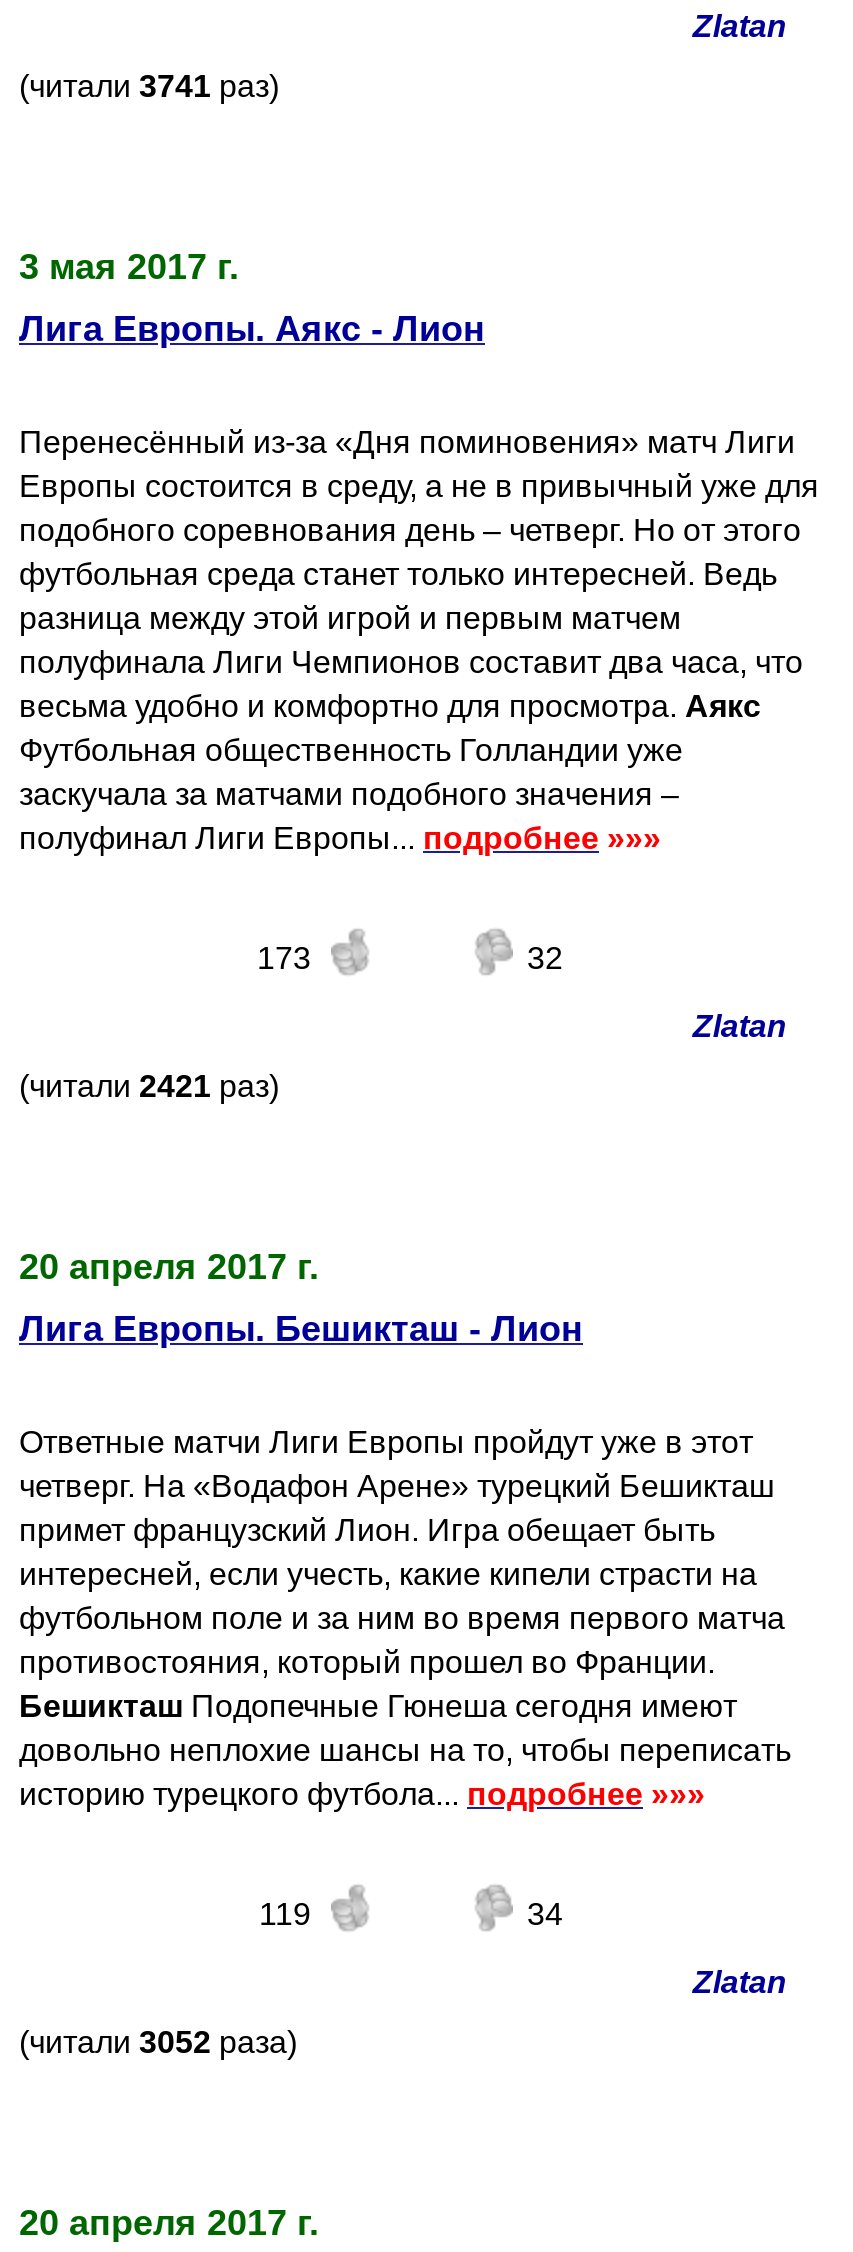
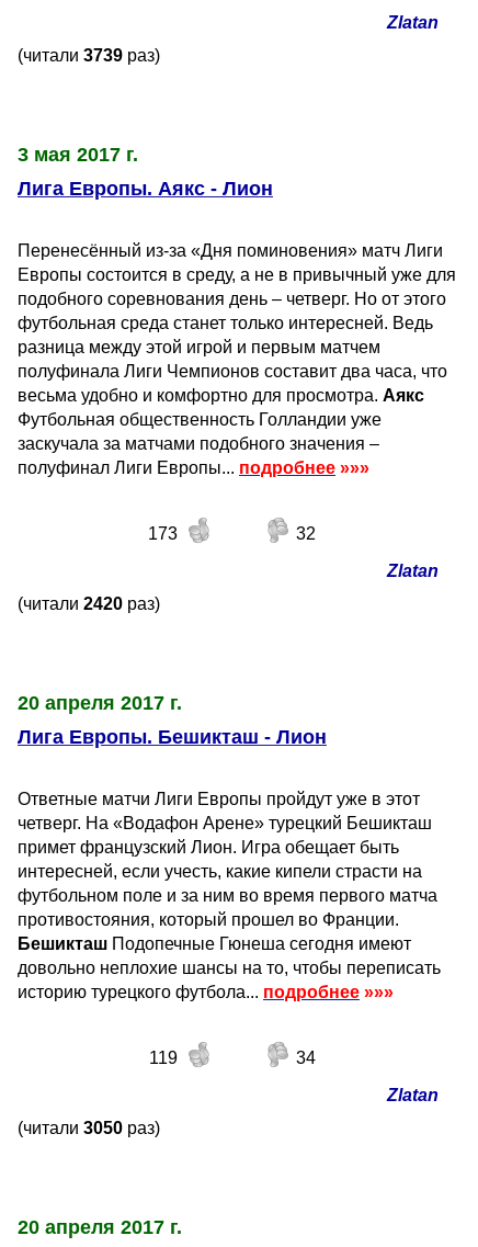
- (читали 3741 раз)
+ (читали 3739 раз)

- (читали 2421 раз)
+ (читали 2420 раз)

- (читали 3052 раза)
+ (читали 3050 раз)
